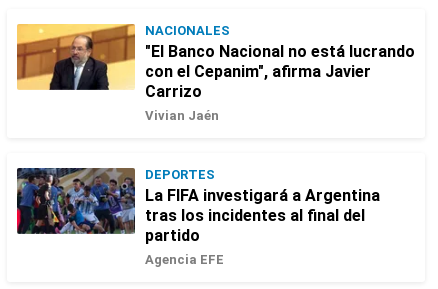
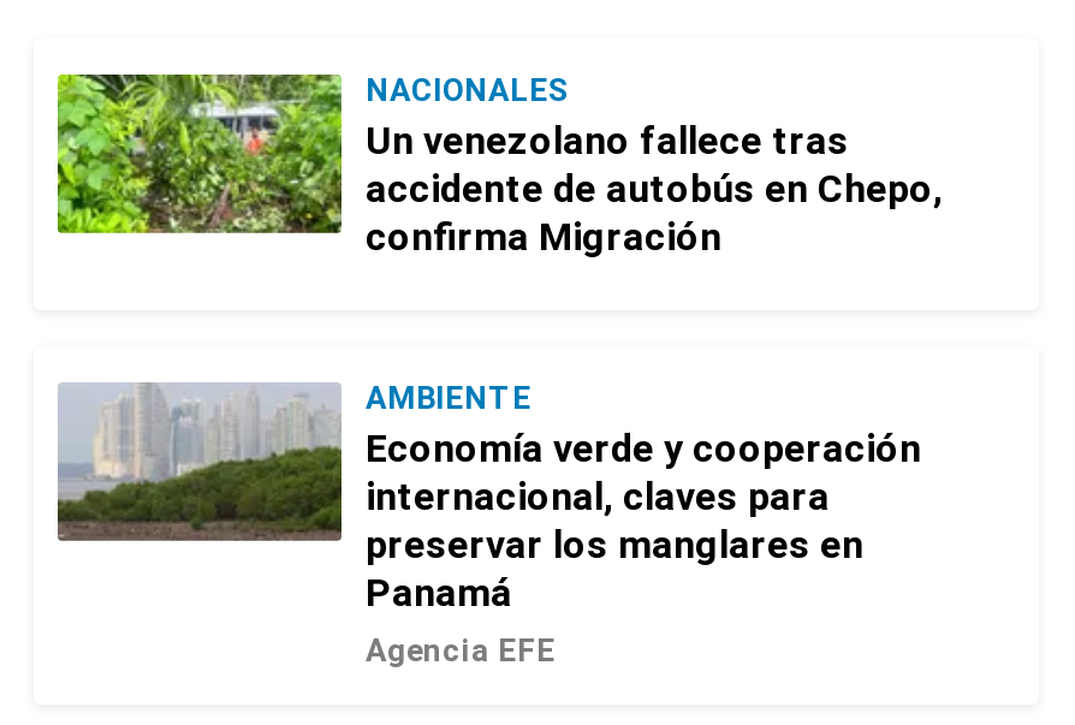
- [image]
- "El Banco Nacional no está lucrando
- con el Cepanim", afirma Javier
- Carrizo
- Vivian Jaén
+ [image]
+ Un venezolano fallece tras
+ accidente de autobús en Chepo,
+ confirma Migración

- [image]
- DEPORTES
- La FIFA investigará a Argentina
- tras los incidentes al final del
- partido
+ [image]
+ AMBIENTE
+ Economía verde y cooperación
+ internacional, claves para
+ preservar los manglares en
+ Panamá
